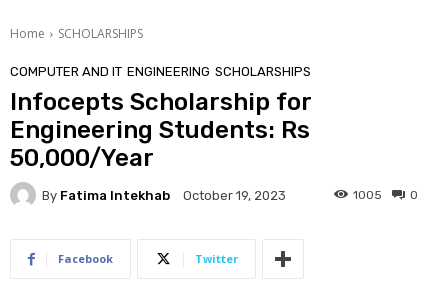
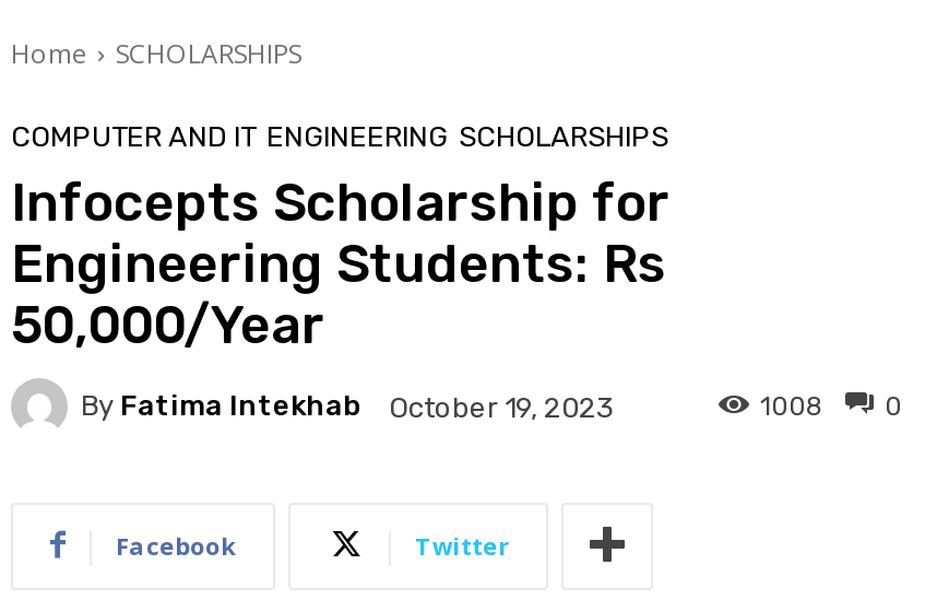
- 1005 0
+ 1008 0
